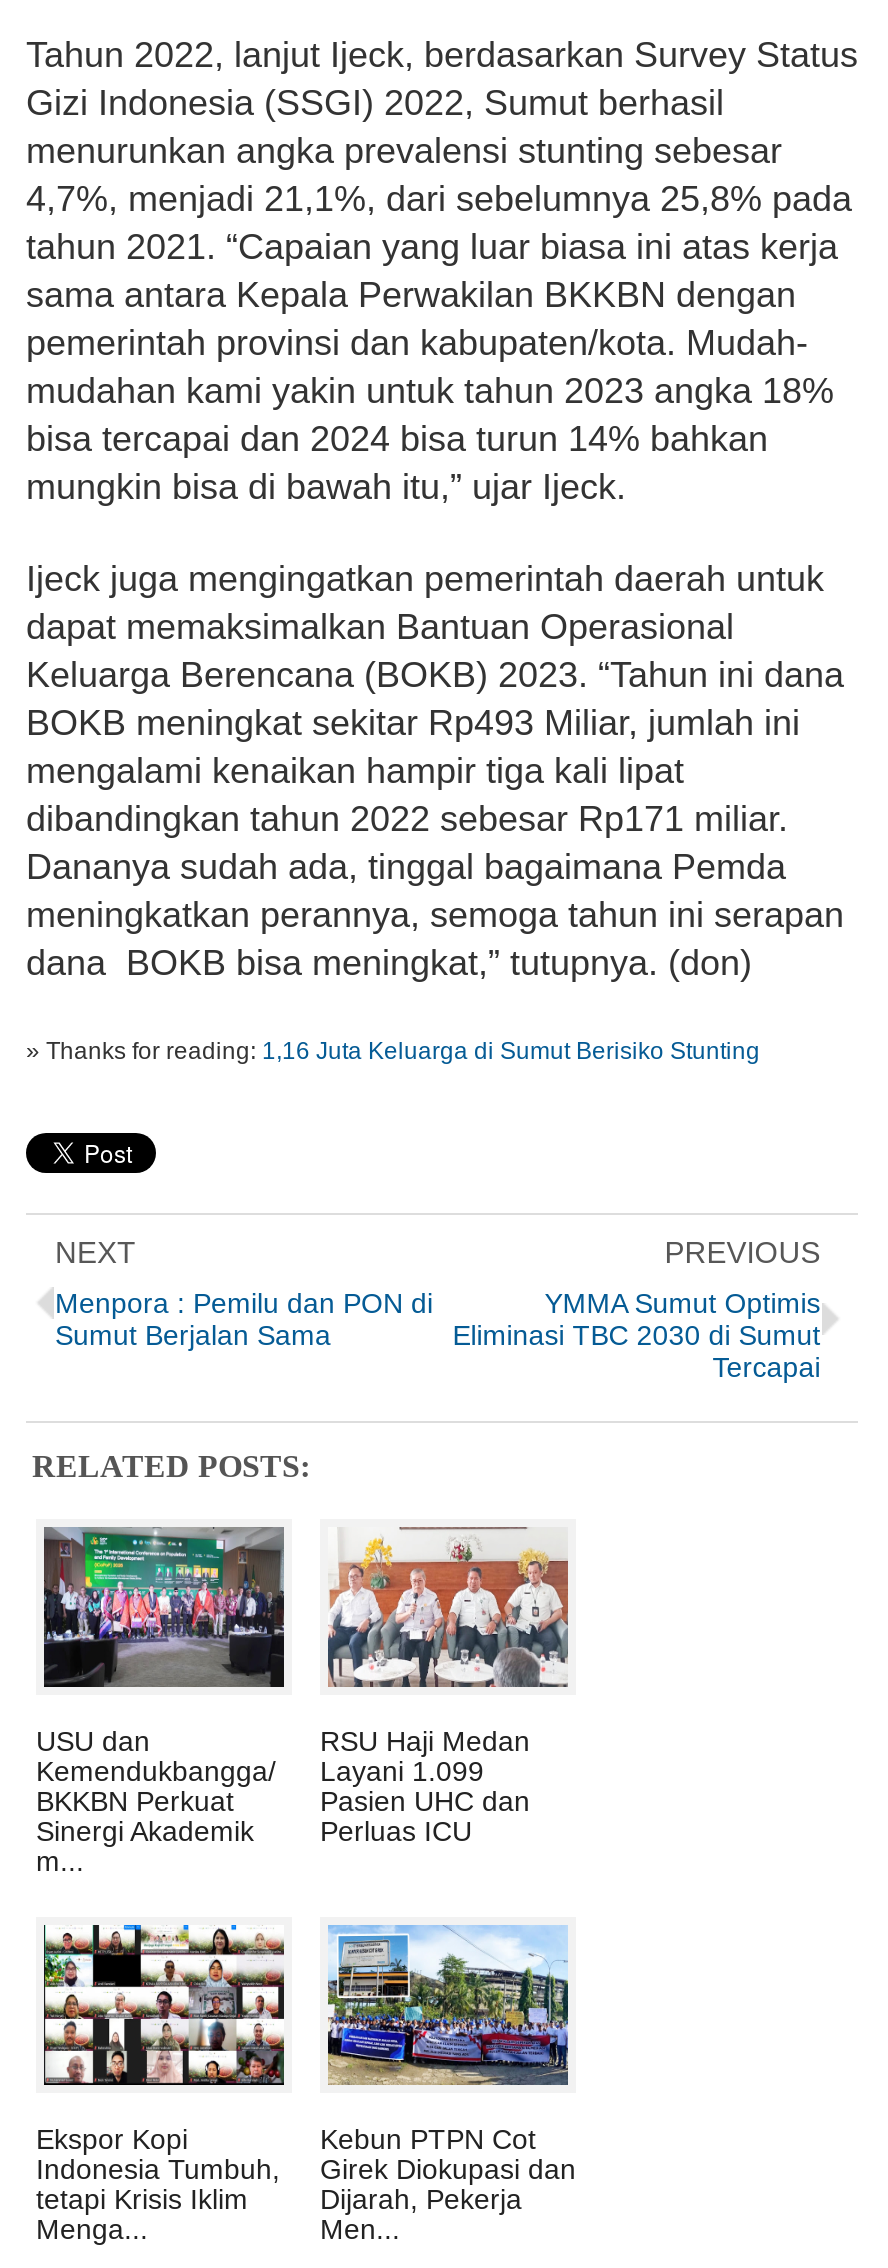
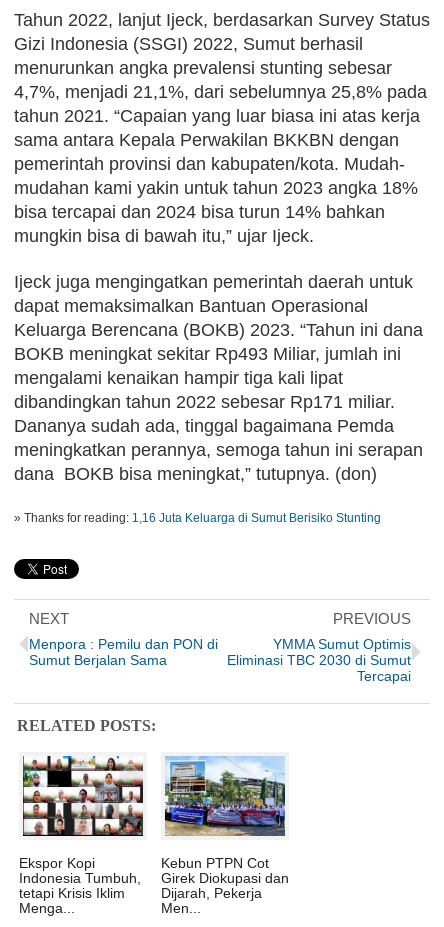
- [image]
- USU dan
- Kemendukbangga/
- BKKBN Perkuat
- Sinergi Akademik
- m...

- [image]
- RSU Haji Medan
- Layani 1.099
- Pasien UHC dan
- Perluas ICU
